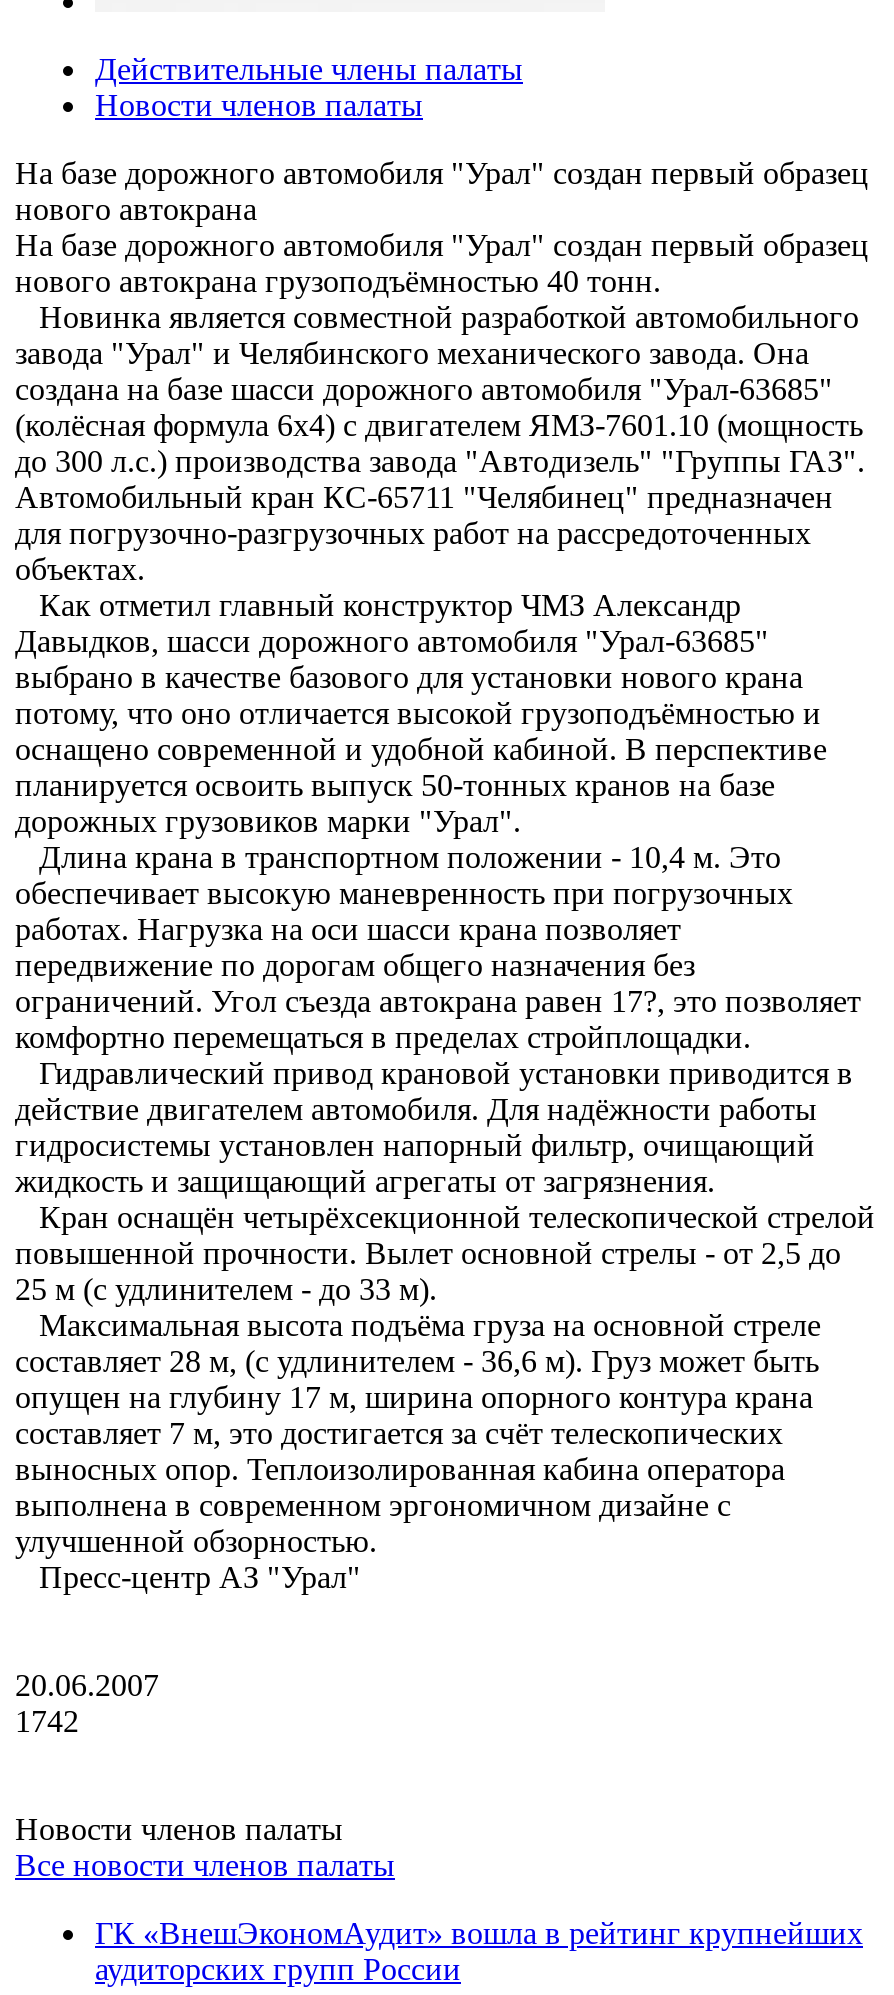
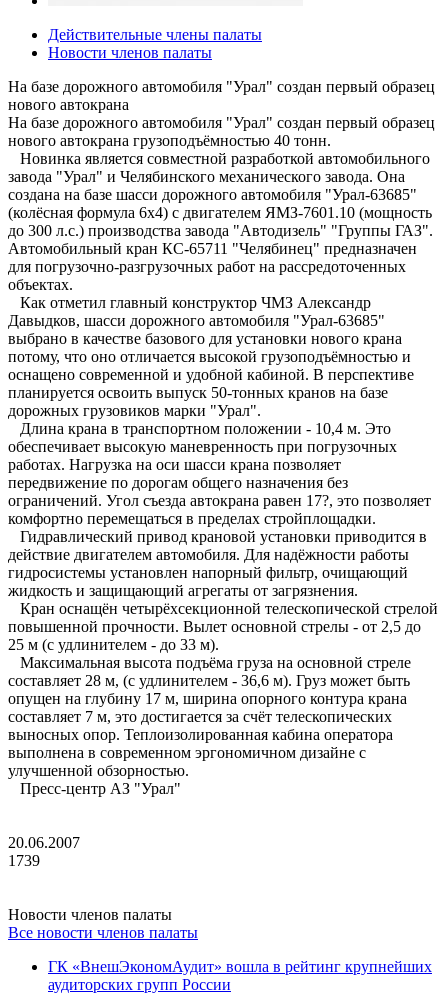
- 1742
+ 1739
